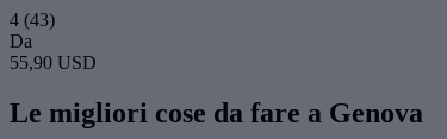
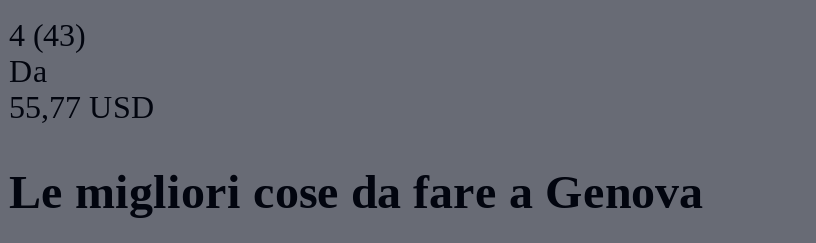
- 55,90 USD
+ 55,77 USD
